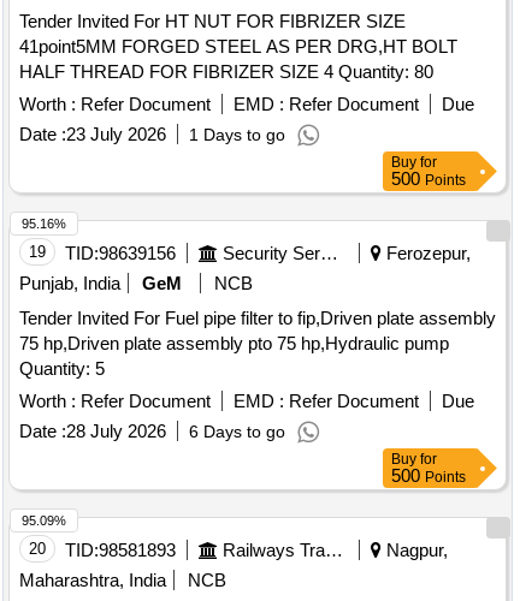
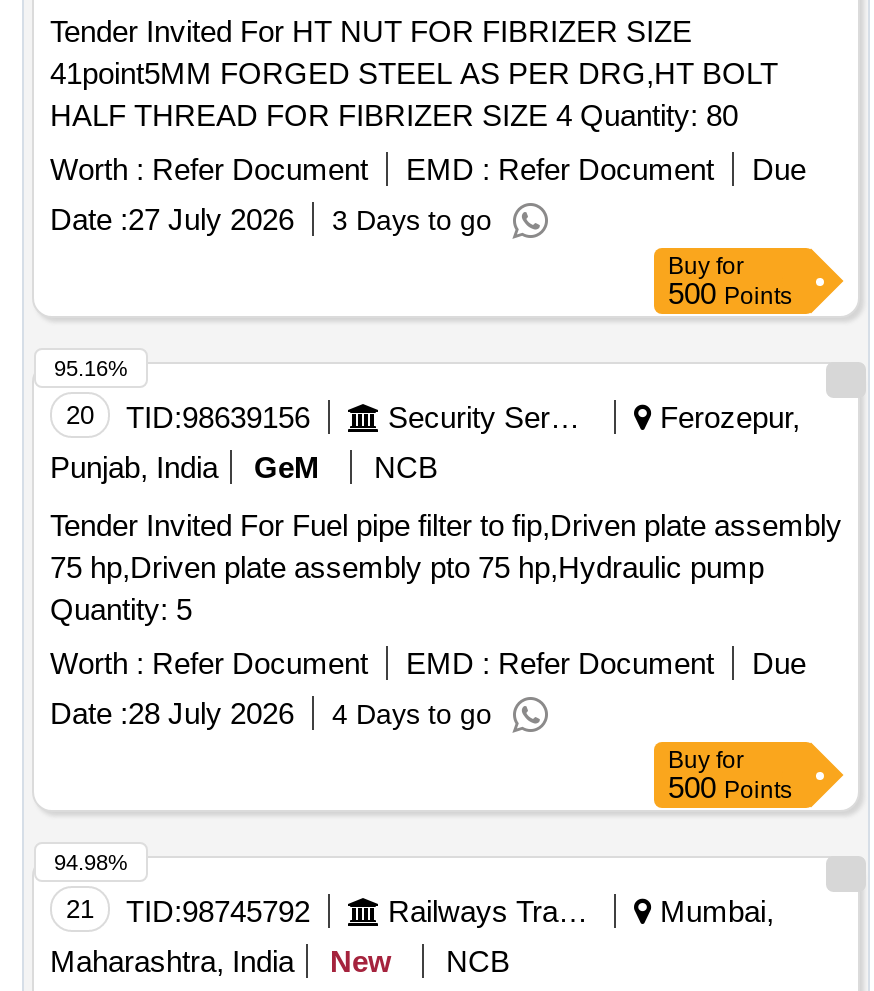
- Date : 23 July 2026
+ Date : 27 July 2026

- 1 Days to go
+ 3 Days to go

- 19 TID:98639156
+ 20 TID:98639156

- Date : 28 July 2026 6 Days to go
+ Date : 28 July 2026 4 Days to go

- 95.09%
+ 94.98%

- 20
+ 21

- TID:98581893
+ TID:98745792

- Nagpur,
+ Mumbai,

+ New
